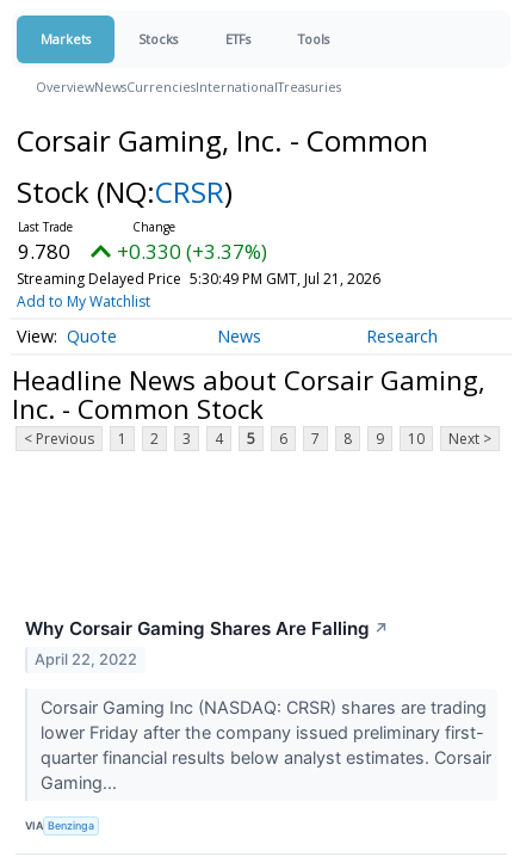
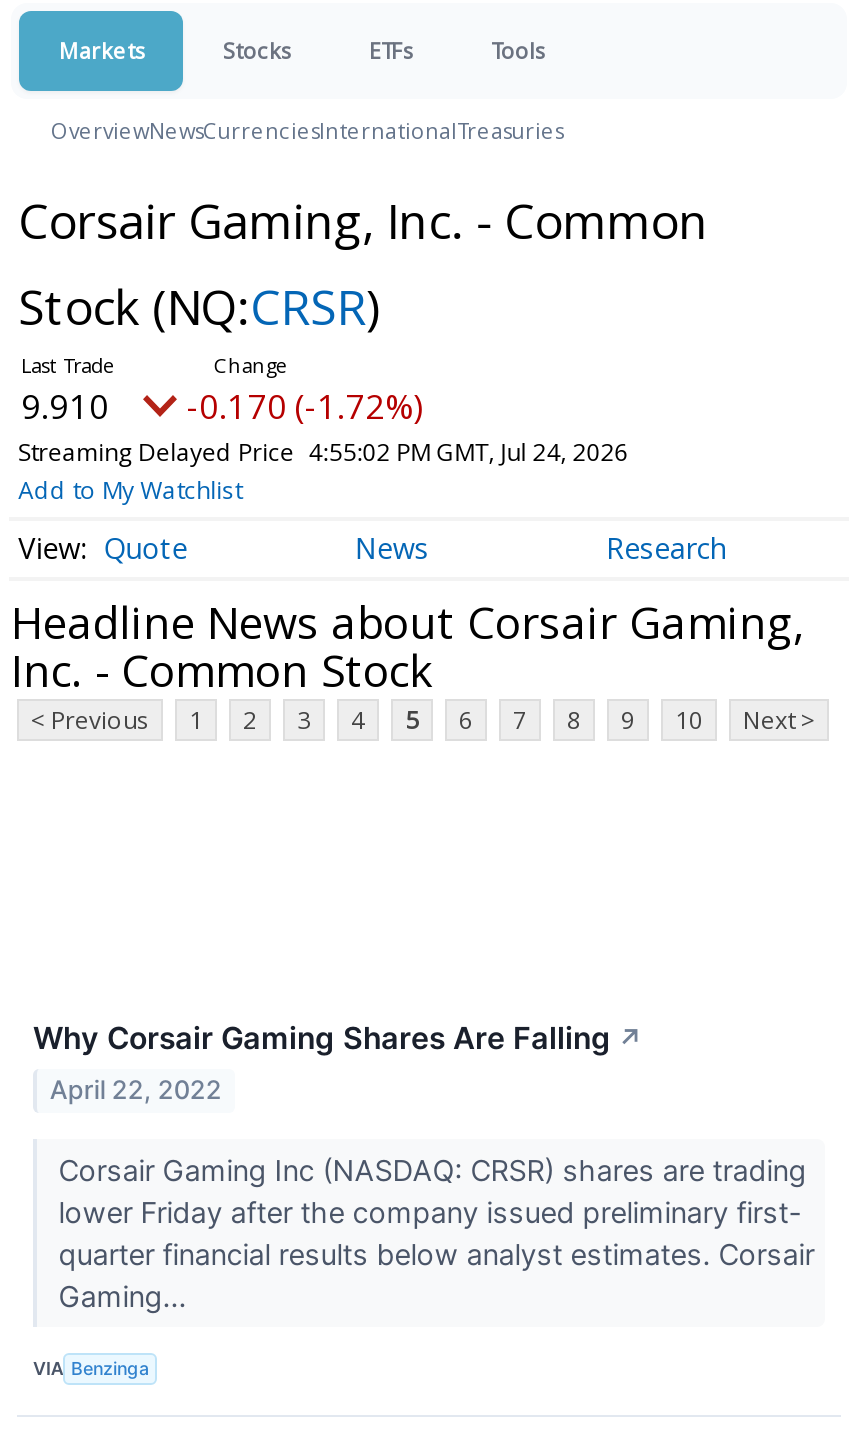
- 9.780
+ 9.910

- +0.330 (+3.37%)
+ -0.170 (-1.72%)

- Streaming Delayed Price 5:30:49 PM GMT, Jul 21, 2026
+ Streaming Delayed Price 4:55:02 PM GMT, Jul 24, 2026
